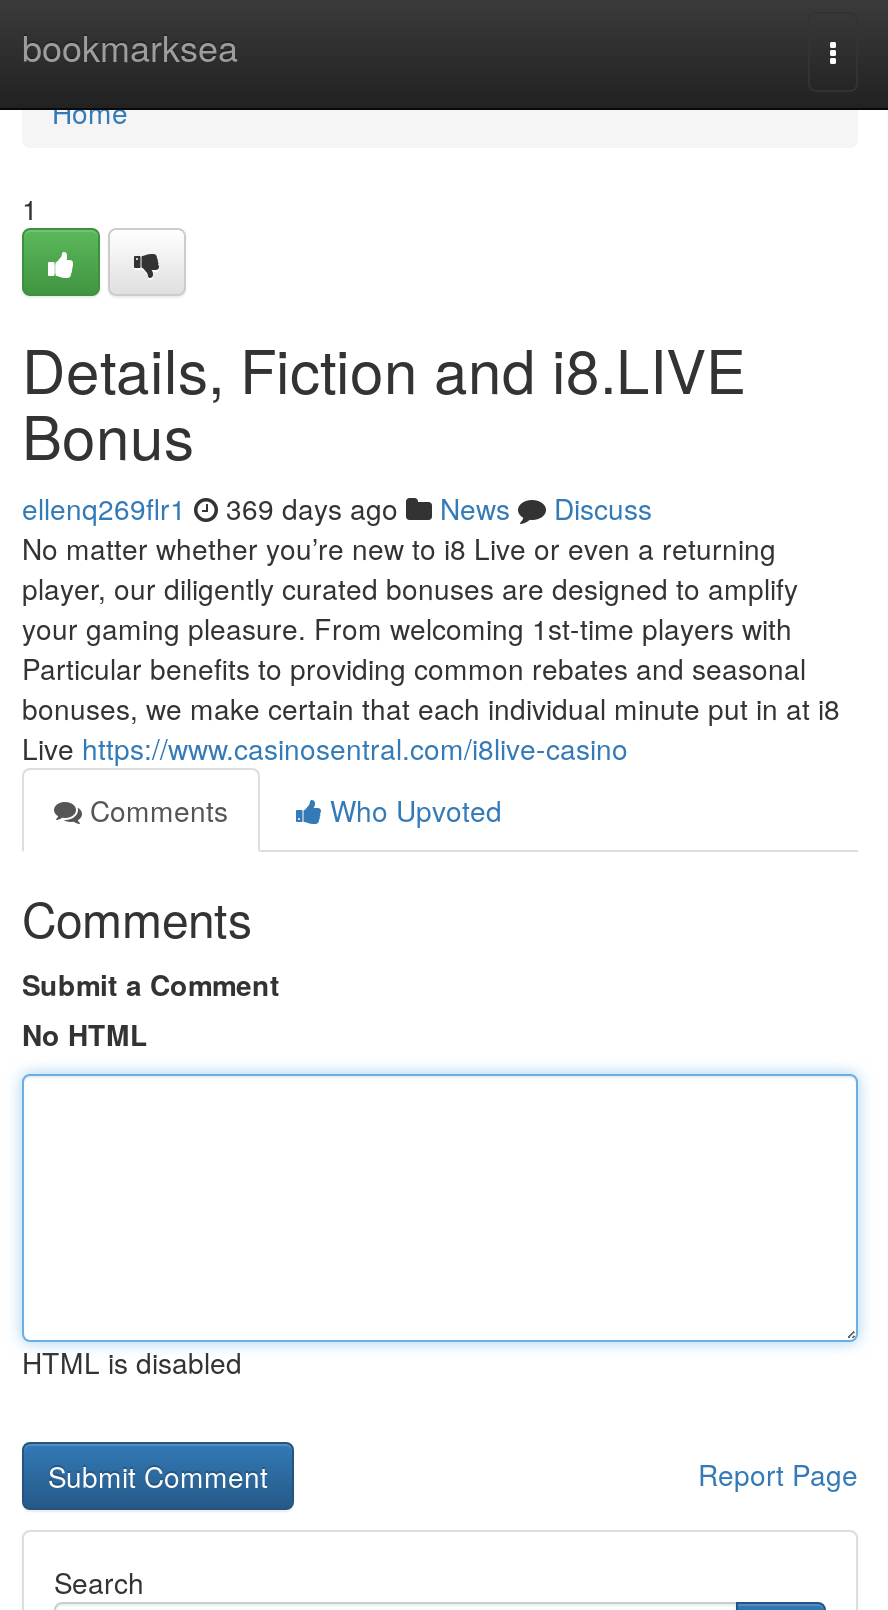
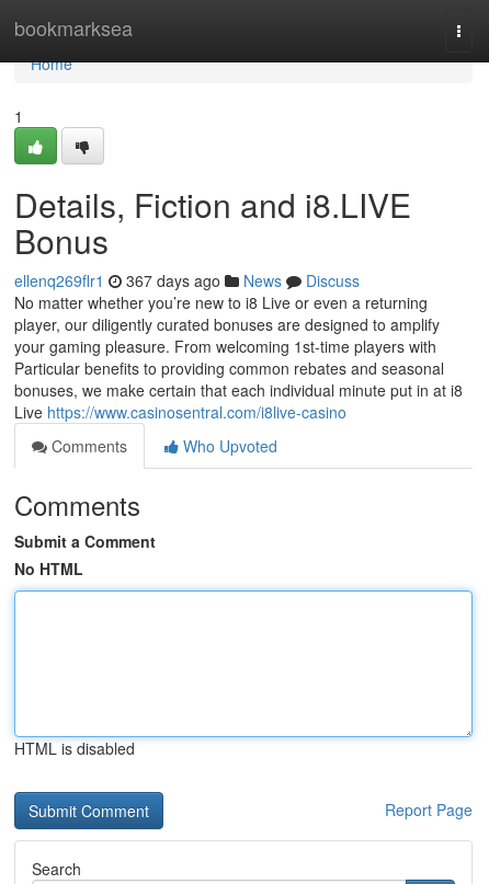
- ellenq269flr1 369 days ago News Discuss
+ ellenq269flr1 367 days ago News Discuss
